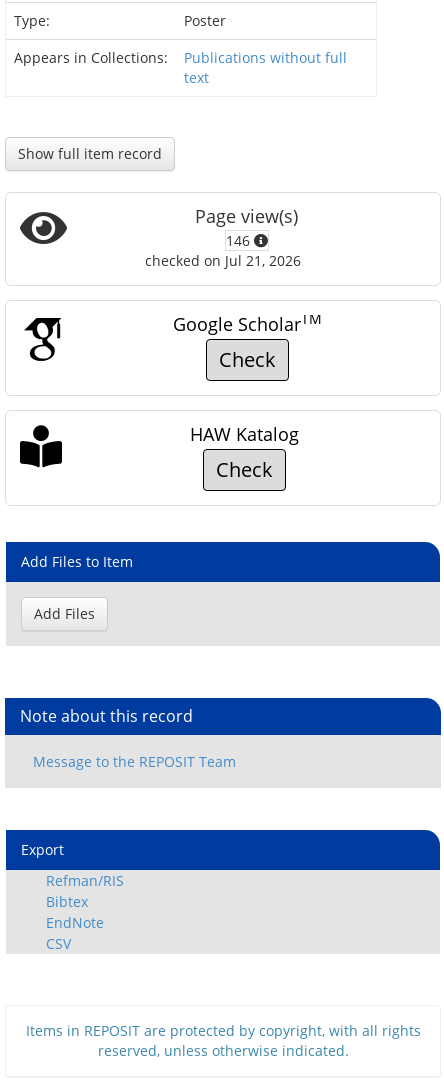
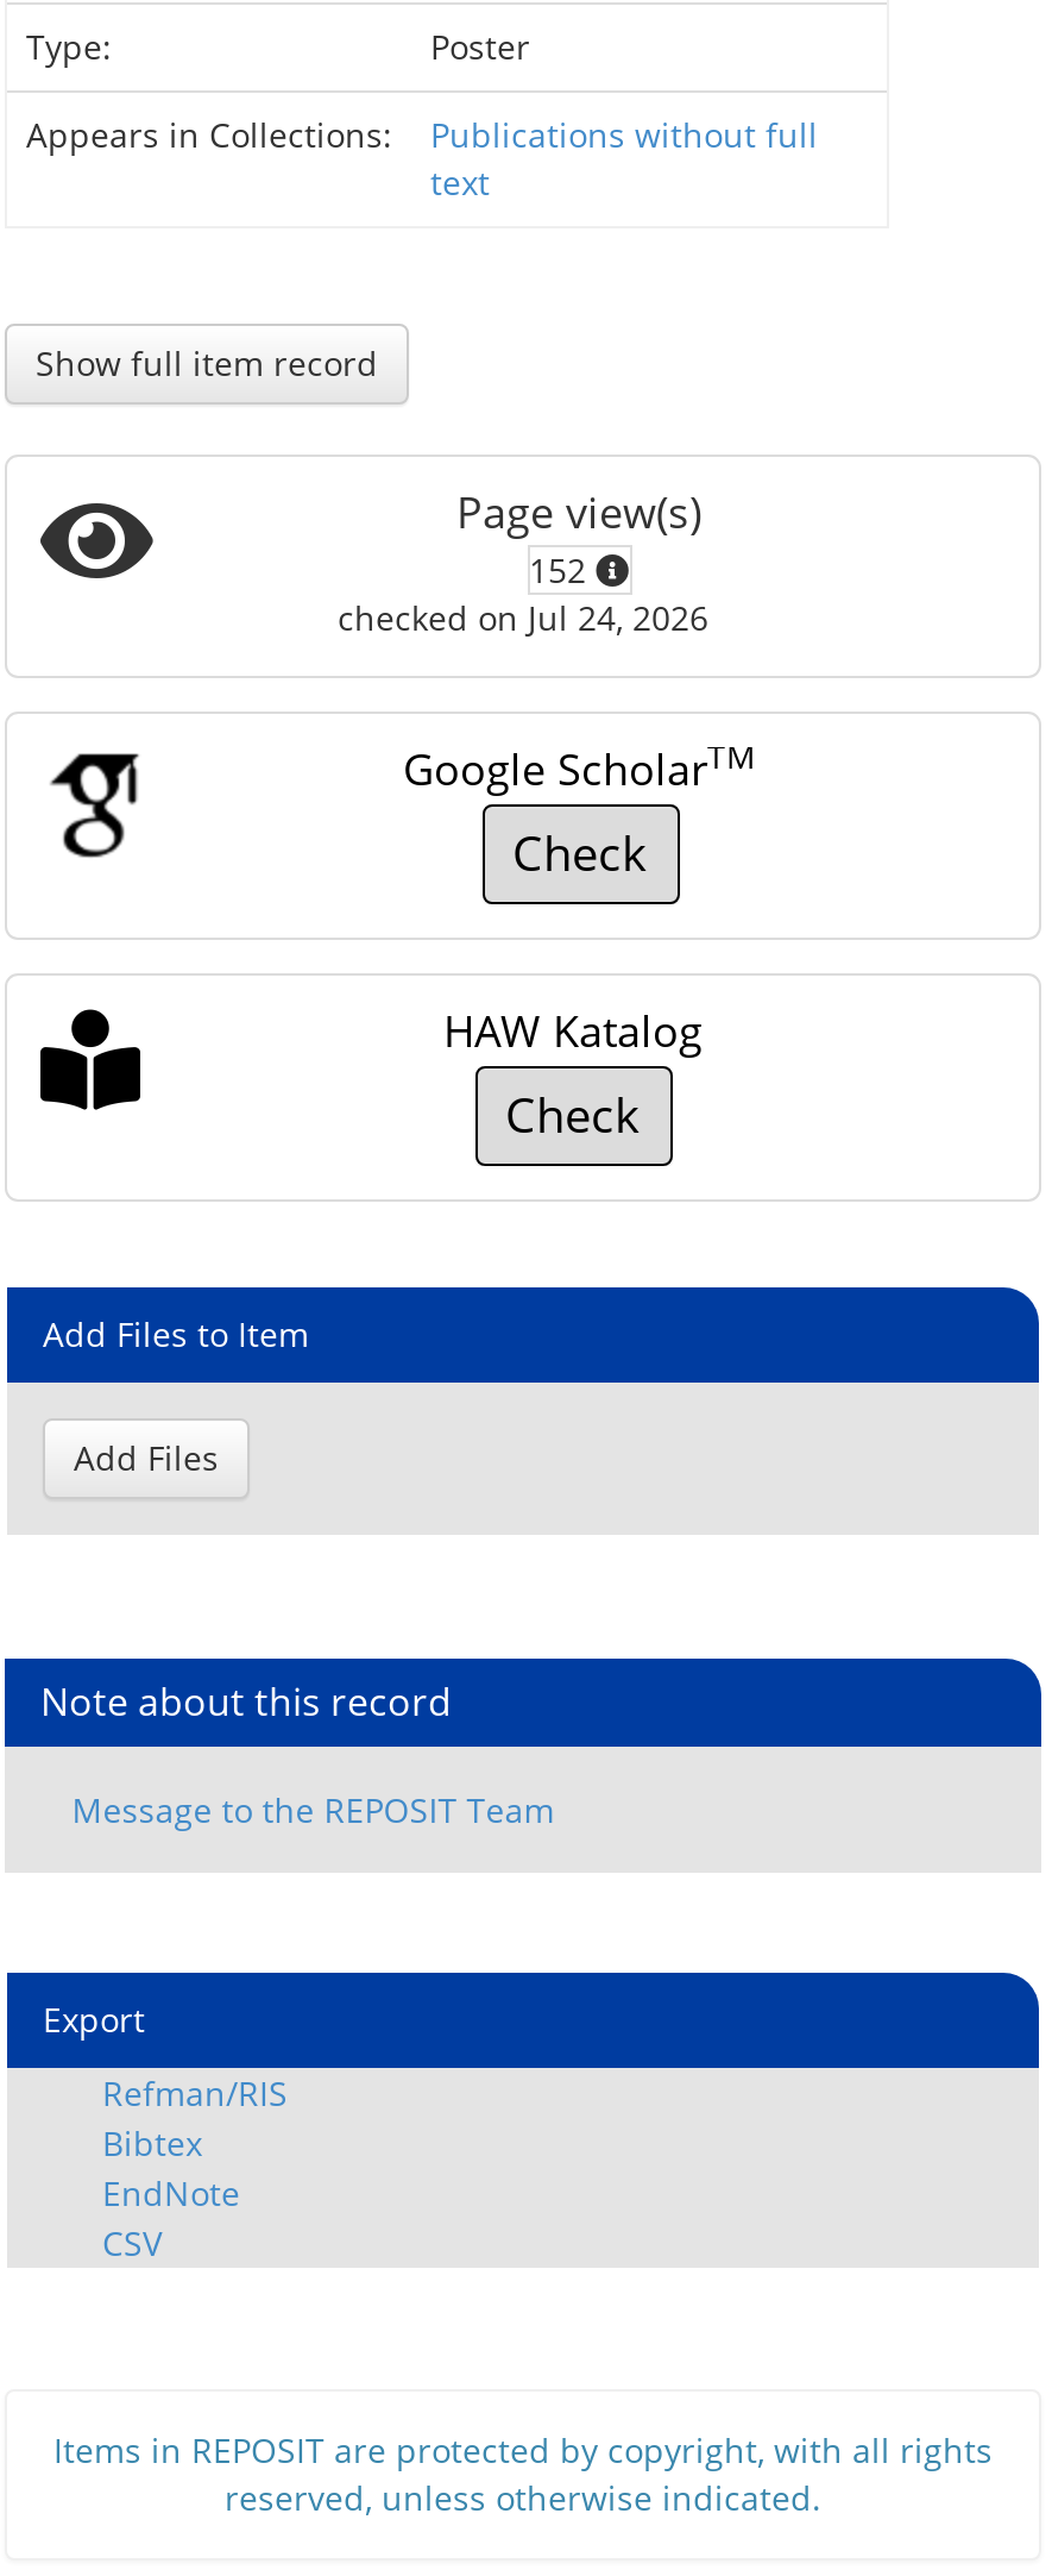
- 146
+ 152

- checked on Jul 21, 2026
+ checked on Jul 24, 2026
